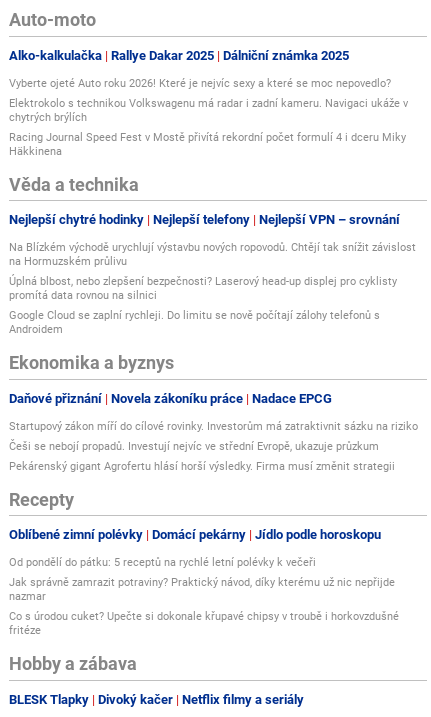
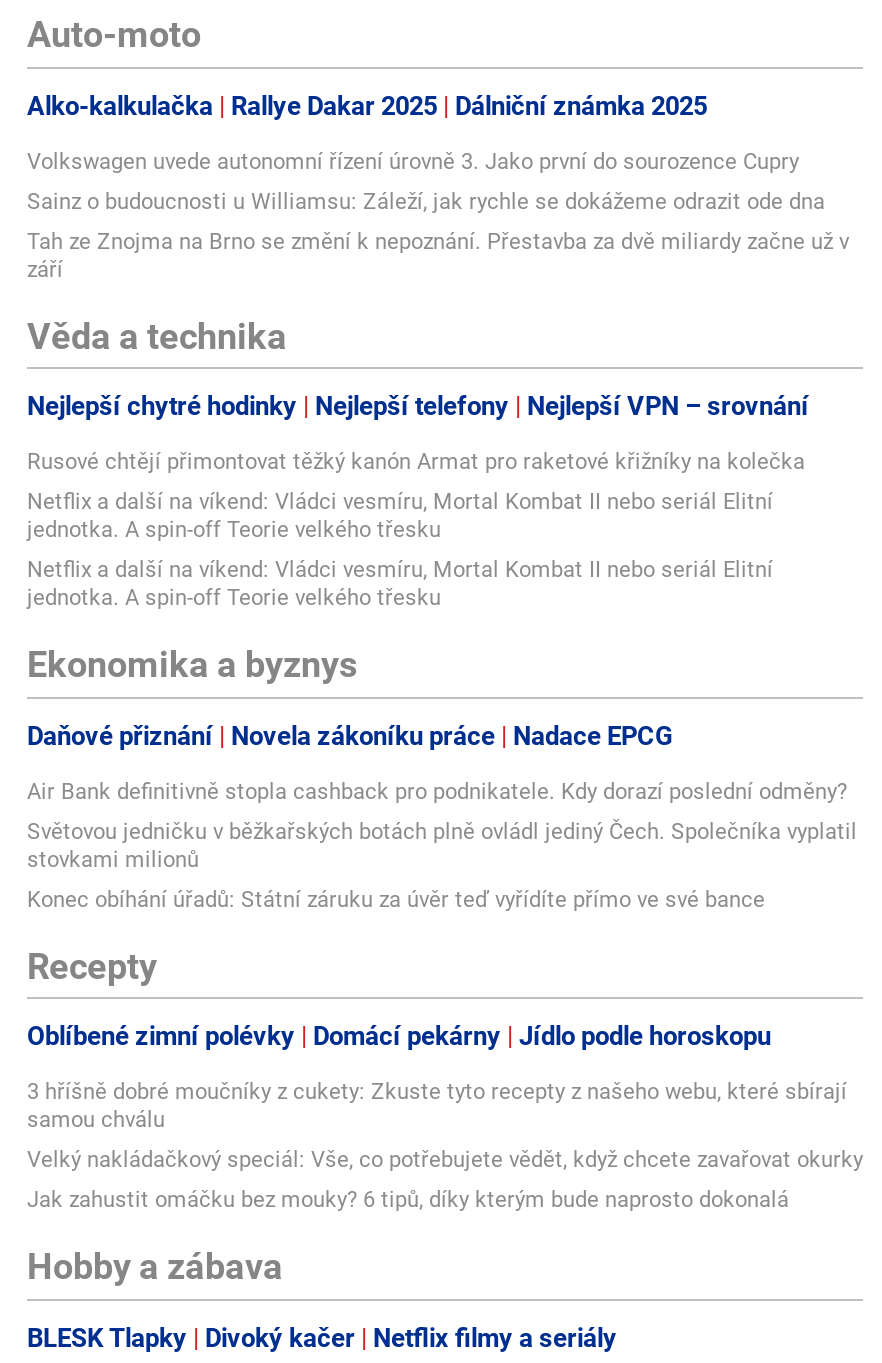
- Vyberte ojeté Auto roku 2026! Které je nejvíc sexy a které se moc nepovedlo?
+ Volkswagen uvede autonomní řízení úrovně 3. Jako první do sourozence Cupry

- Elektrokolo s technikou Volkswagenu má radar i zadní kameru. Navigaci ukáže v
- chytrých brýlích
+ Sainz o budoucnosti u Williamsu: Záleží, jak rychle se dokážeme odrazit ode dna

- Racing Journal Speed Fest v Mostě přivítá rekordní počet formulí 4 i dceru Miky
- Häkkinena
+ Tah ze Znojma na Brno se změní k nepoznání. Přestavba za dvě miliardy začne už v
+ září

- Na Blízkém východě urychlují výstavbu nových ropovodů. Chtějí tak snížit závislost
- na Hormuzském průlivu
+ Rusové chtějí přimontovat těžký kanón Armat pro raketové křižníky na kolečka

- Úplná blbost, nebo zlepšení bezpečnosti? Laserový head-up displej pro cyklisty
- promítá data rovnou na silnici
+ Netflix a další na víkend: Vládci vesmíru, Mortal Kombat II nebo seriál Elitní
+ jednotka. A spin-off Teorie velkého třesku

- Google Cloud se zaplní rychleji. Do limitu se nově počítají zálohy telefonů s
- Androidem
+ Netflix a další na víkend: Vládci vesmíru, Mortal Kombat II nebo seriál Elitní
+ jednotka. A spin-off Teorie velkého třesku

- Startupový zákon míří do cílové rovinky. Investorům má zatraktivnit sázku na riziko
+ Air Bank definitivně stopla cashback pro podnikatele. Kdy dorazí poslední odměny?

- Češi se nebojí propadů. Investují nejvíc ve střední Evropě, ukazuje průzkum
+ Světovou jedničku v běžkařských botách plně ovládl jediný Čech. Společníka vyplatil
+ stovkami milionů

- Pekárenský gigant Agrofertu hlásí horší výsledky. Firma musí změnit strategii
+ Konec obíhání úřadů: Státní záruku za úvěr teď vyřídíte přímo ve své bance

- Od pondělí do pátku: 5 receptů na rychlé letní polévky k večeři
+ 3 hříšně dobré moučníky z cukety: Zkuste tyto recepty z našeho webu, které sbírají
+ samou chválu

- Jak správně zamrazit potraviny? Praktický návod, díky kterému už nic nepřijde
- nazmar
+ Velký nakládačkový speciál: Vše, co potřebujete vědět, když chcete zavařovat okurky

- Co s úrodou cuket? Upečte si dokonale křupavé chipsy v troubě i horkovzdušné
- fritéze
+ Jak zahustit omáčku bez mouky? 6 tipů, díky kterým bude naprosto dokonalá
